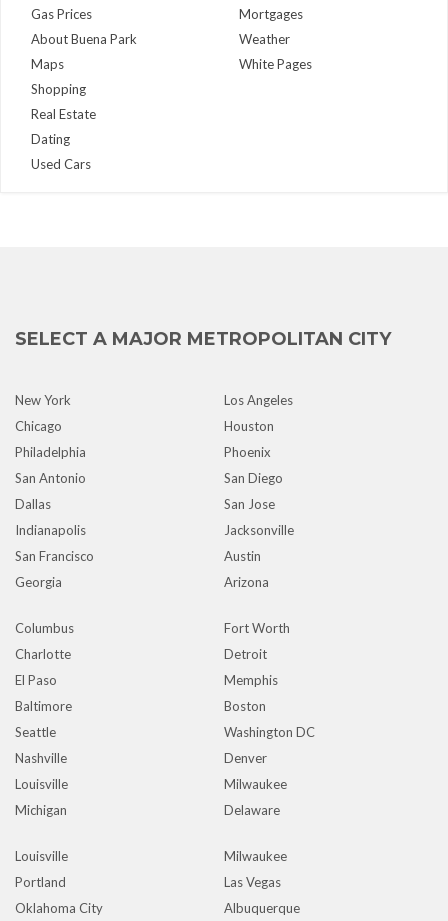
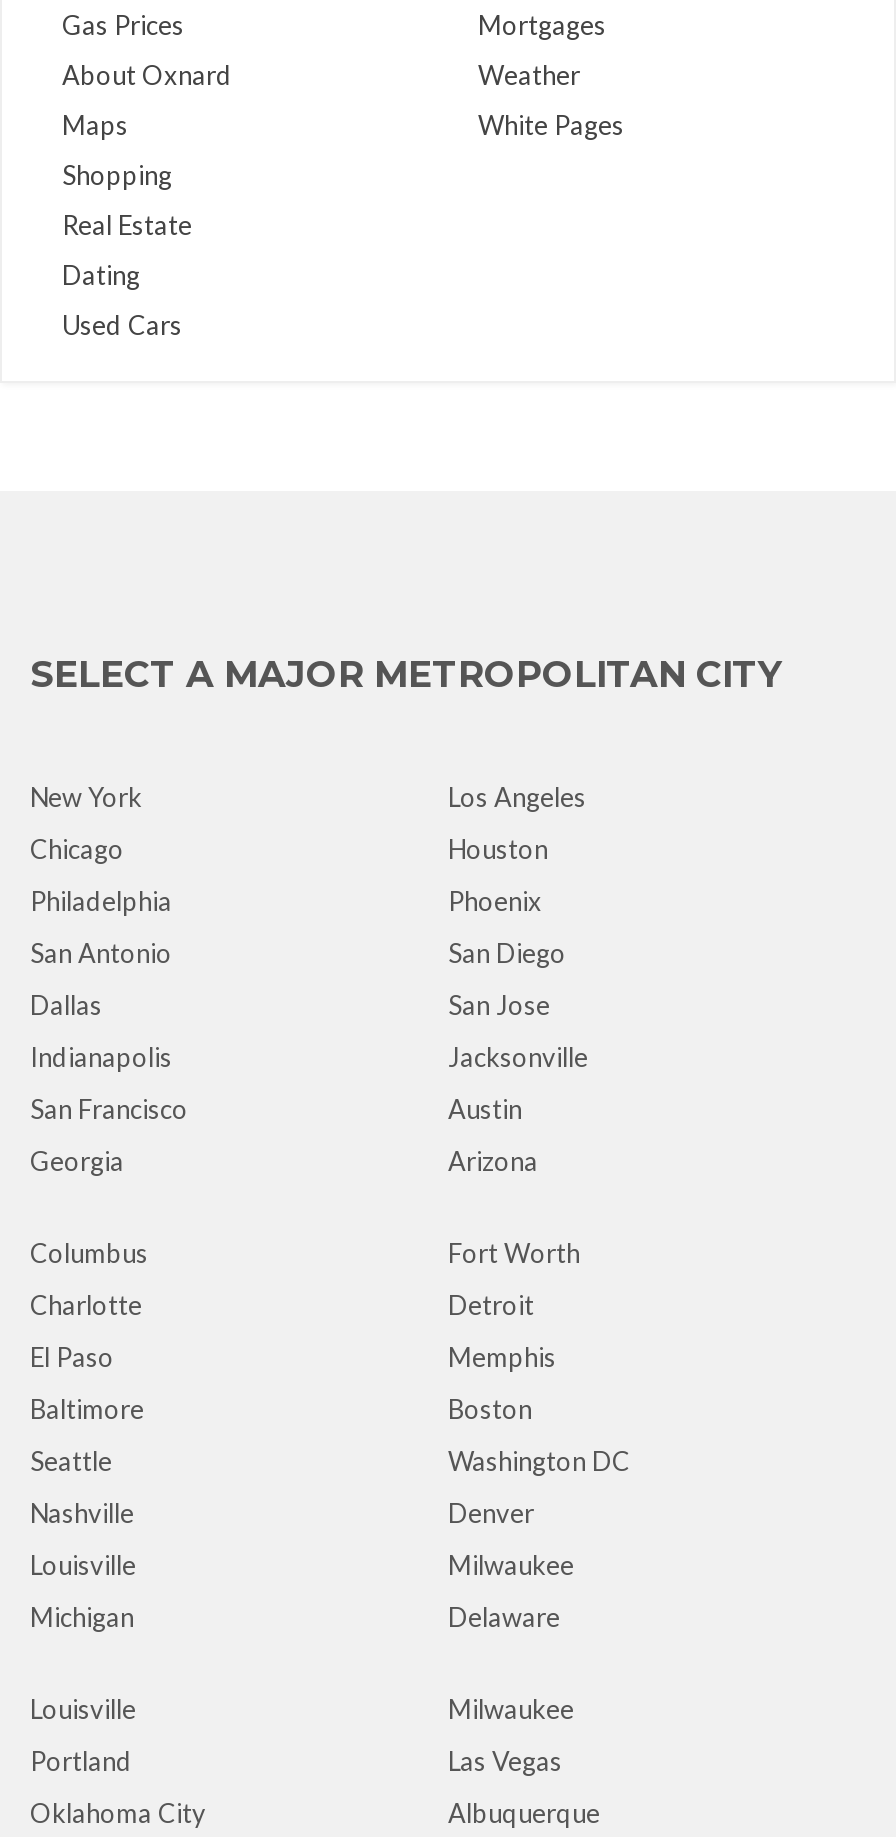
- About Buena Park
+ About Oxnard
